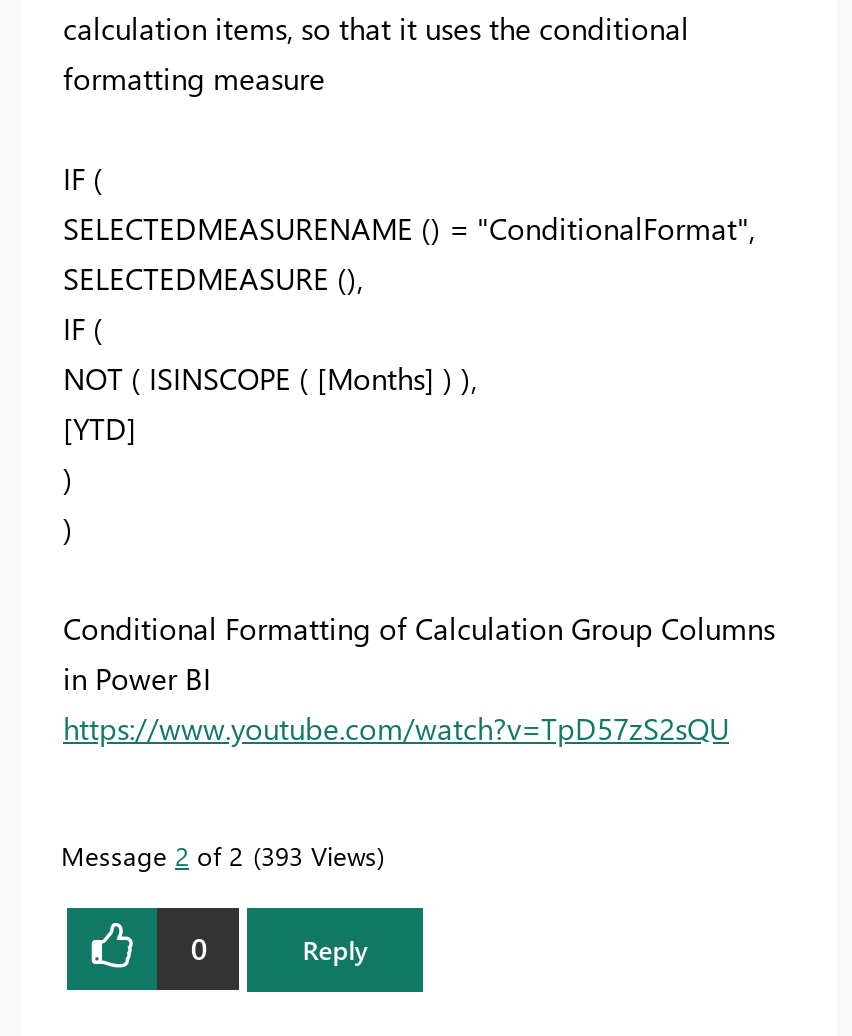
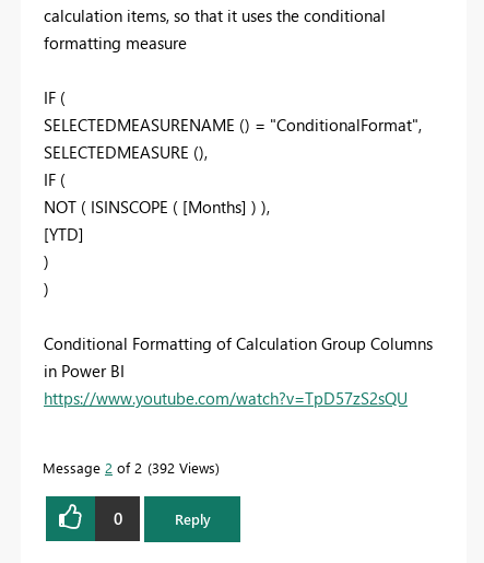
- Message 2 of 2 393 Views
+ Message 2 of 2 392 Views
